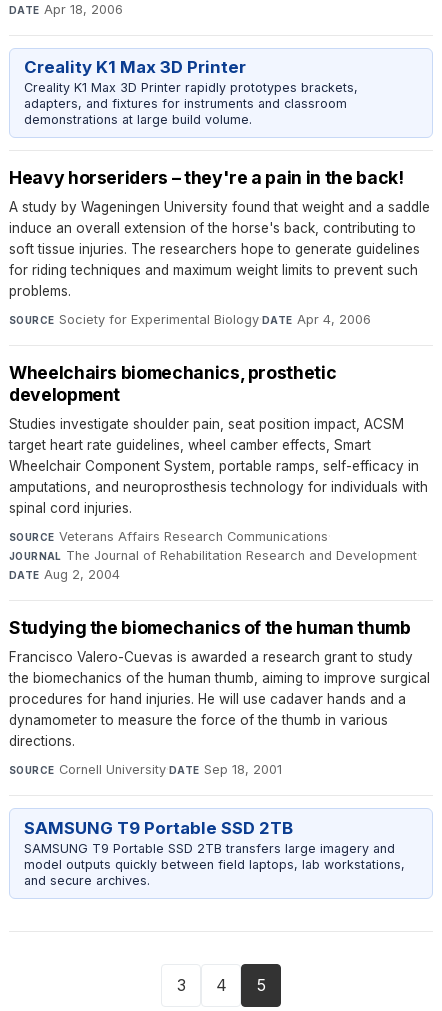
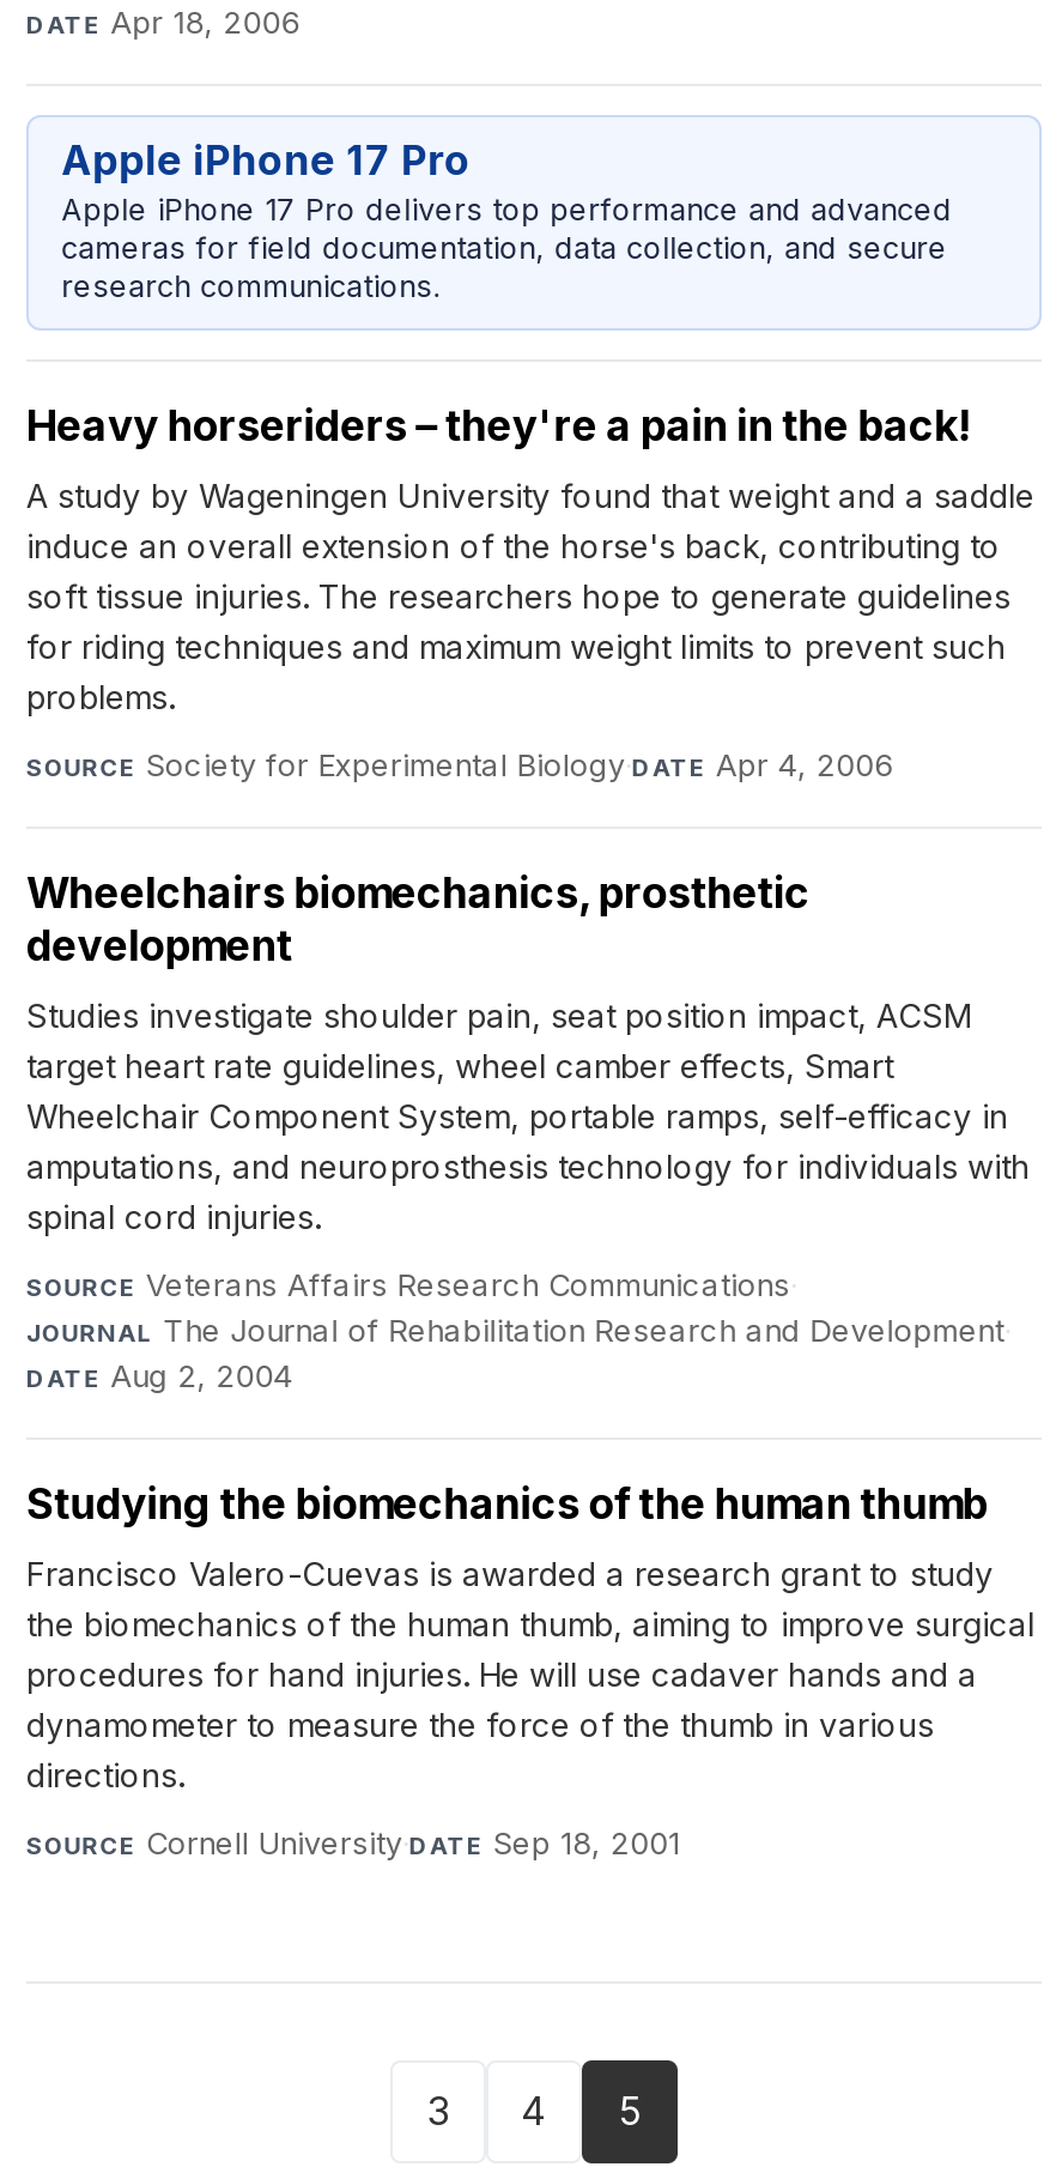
- Creality K1 Max 3D Printer
- Creality K1 Max 3D Printer rapidly prototypes brackets,
- adapters, and fixtures for instruments and classroom
- demonstrations at large build volume.
+ Apple iPhone 17 Pro
+ Apple iPhone 17 Pro delivers top performance and advanced
+ cameras for field documentation, data collection, and secure
+ research communications.

- SAMSUNG T9 Portable SSD 2TB
- SAMSUNG T9 Portable SSD 2TB transfers large imagery and
- model outputs quickly between field laptops, lab workstations,
- and secure archives.
